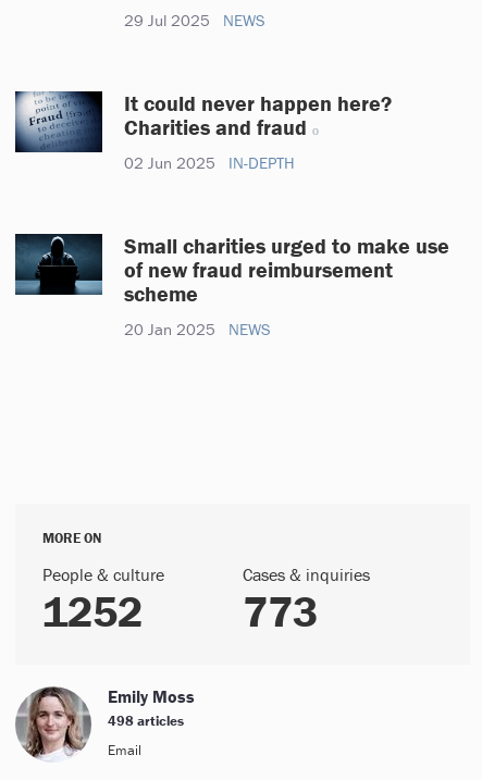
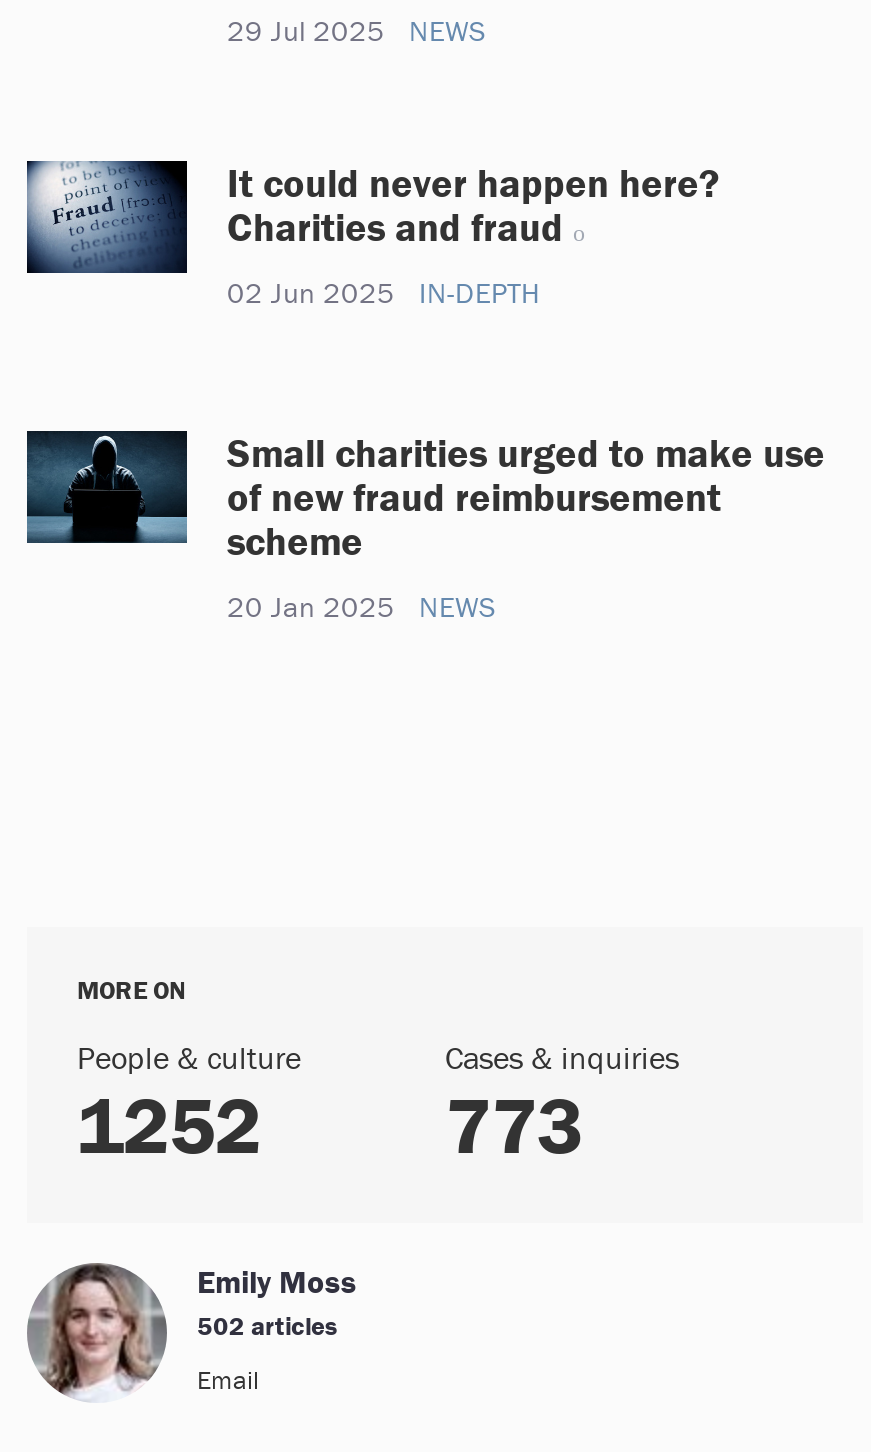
- 498 articles
+ 502 articles
